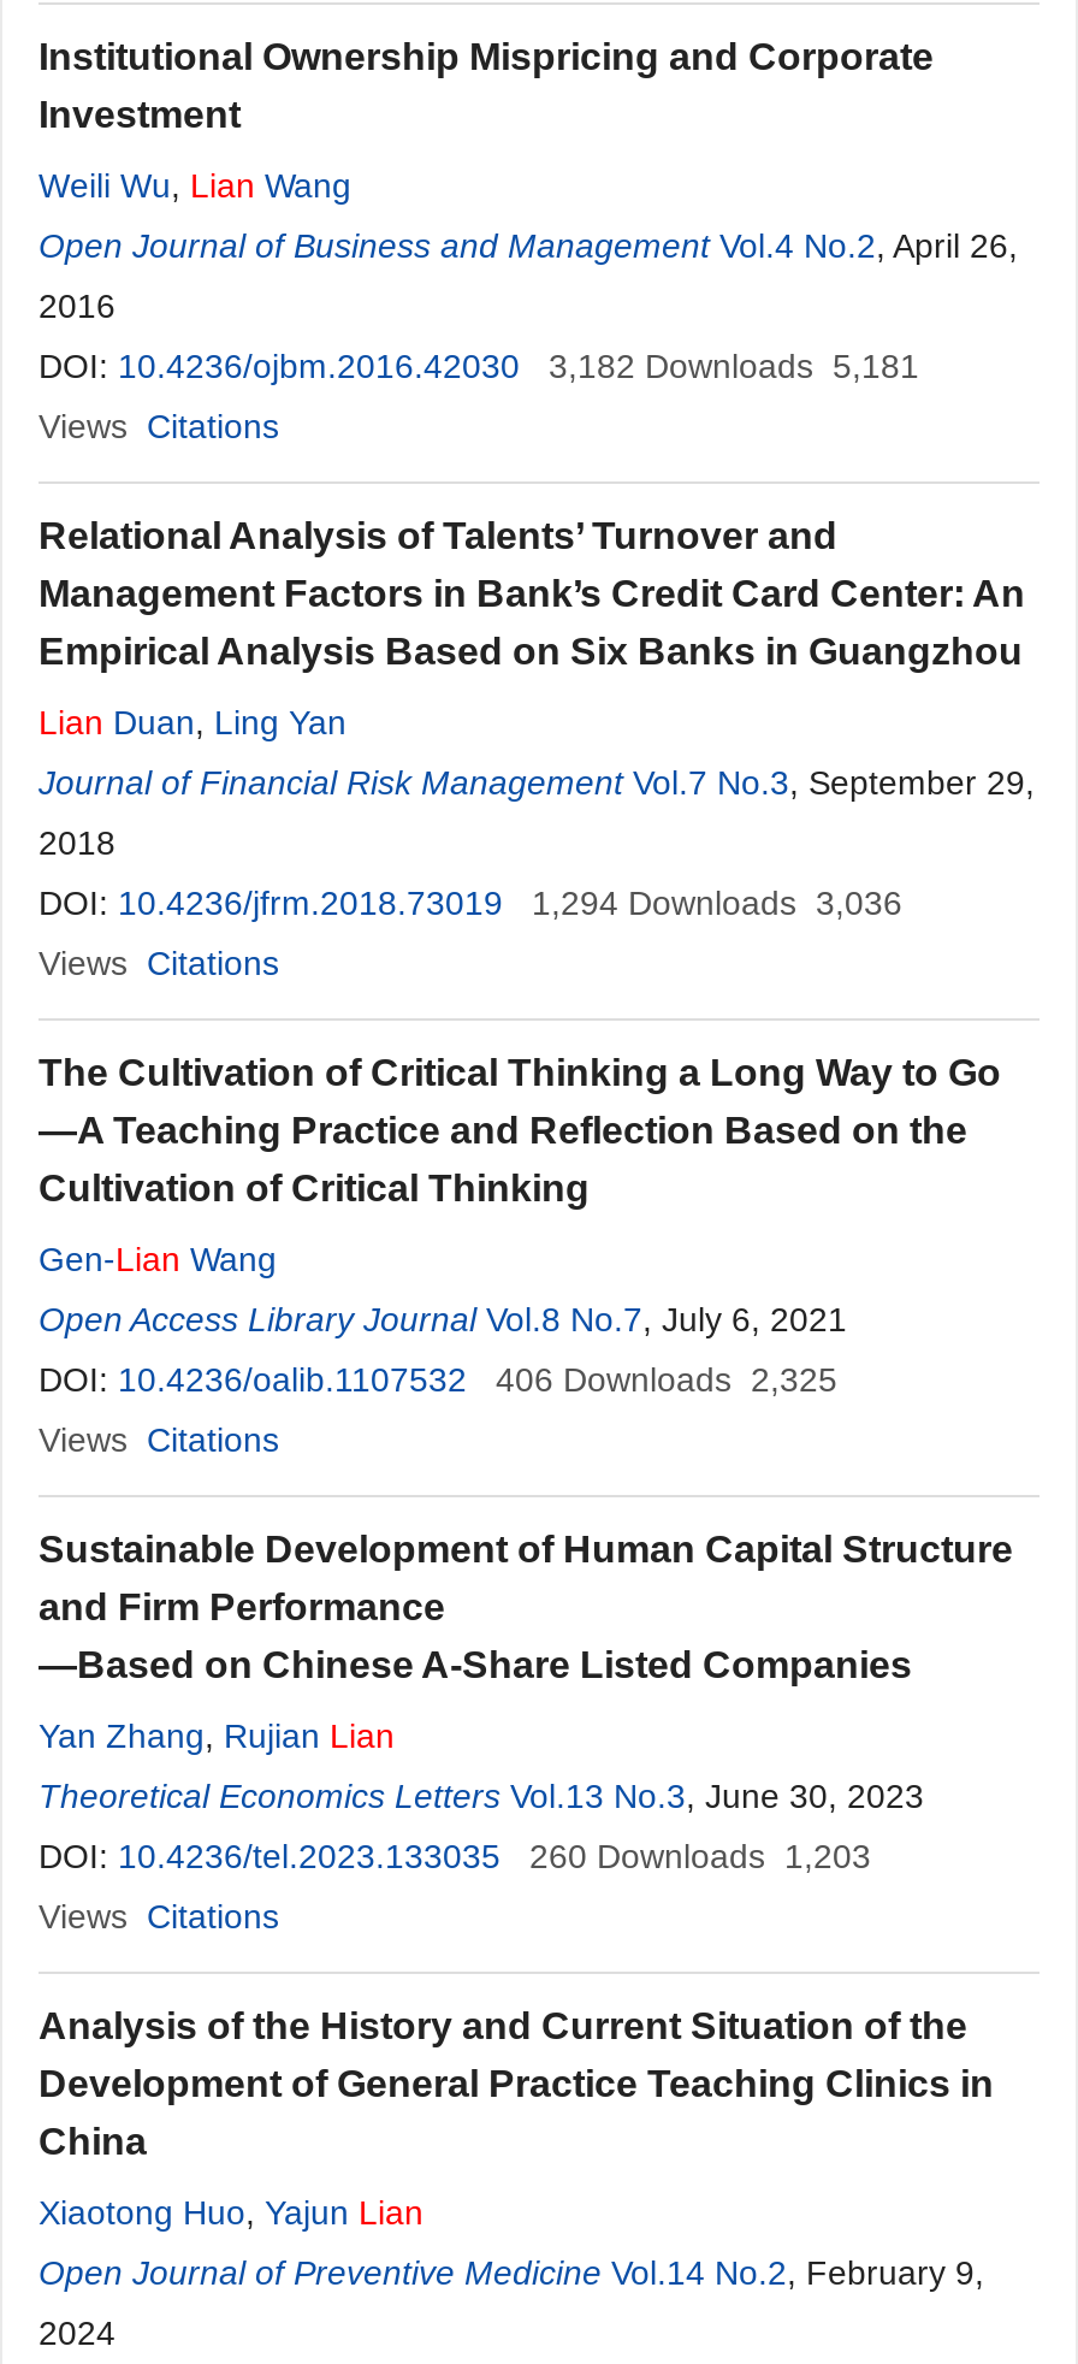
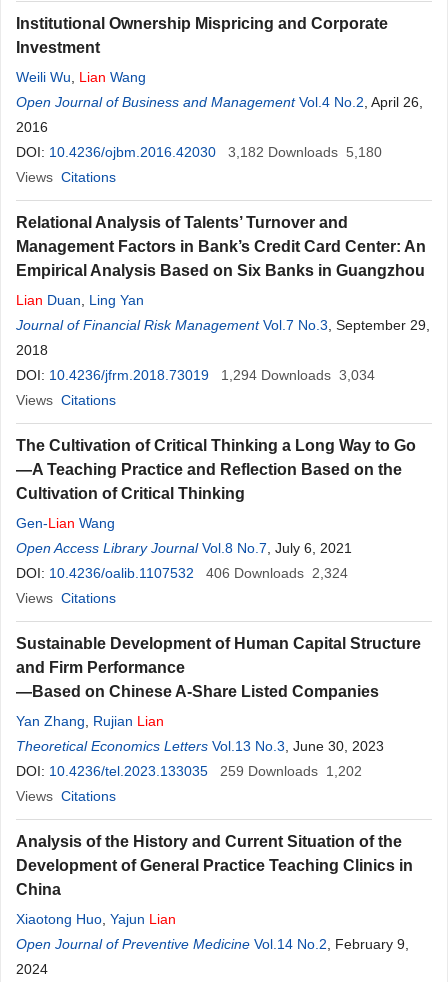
- DOI: 10.4236/ojbm.2016.42030 3,182 Downloads 5,181
+ DOI: 10.4236/ojbm.2016.42030 3,182 Downloads 5,180

- DOI: 10.4236/jfrm.2018.73019 1,294 Downloads 3,036
+ DOI: 10.4236/jfrm.2018.73019 1,294 Downloads 3,034

- DOI: 10.4236/oalib.1107532 406 Downloads 2,325
+ DOI: 10.4236/oalib.1107532 406 Downloads 2,324

- DOI: 10.4236/tel.2023.133035 260 Downloads 1,203
+ DOI: 10.4236/tel.2023.133035 259 Downloads 1,202
